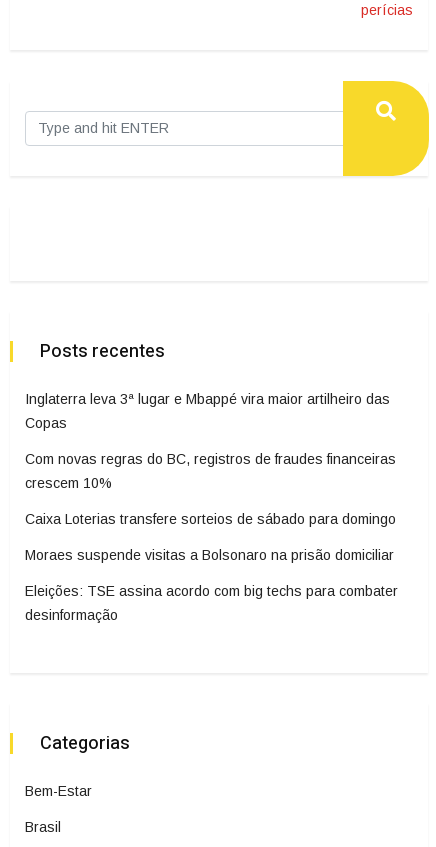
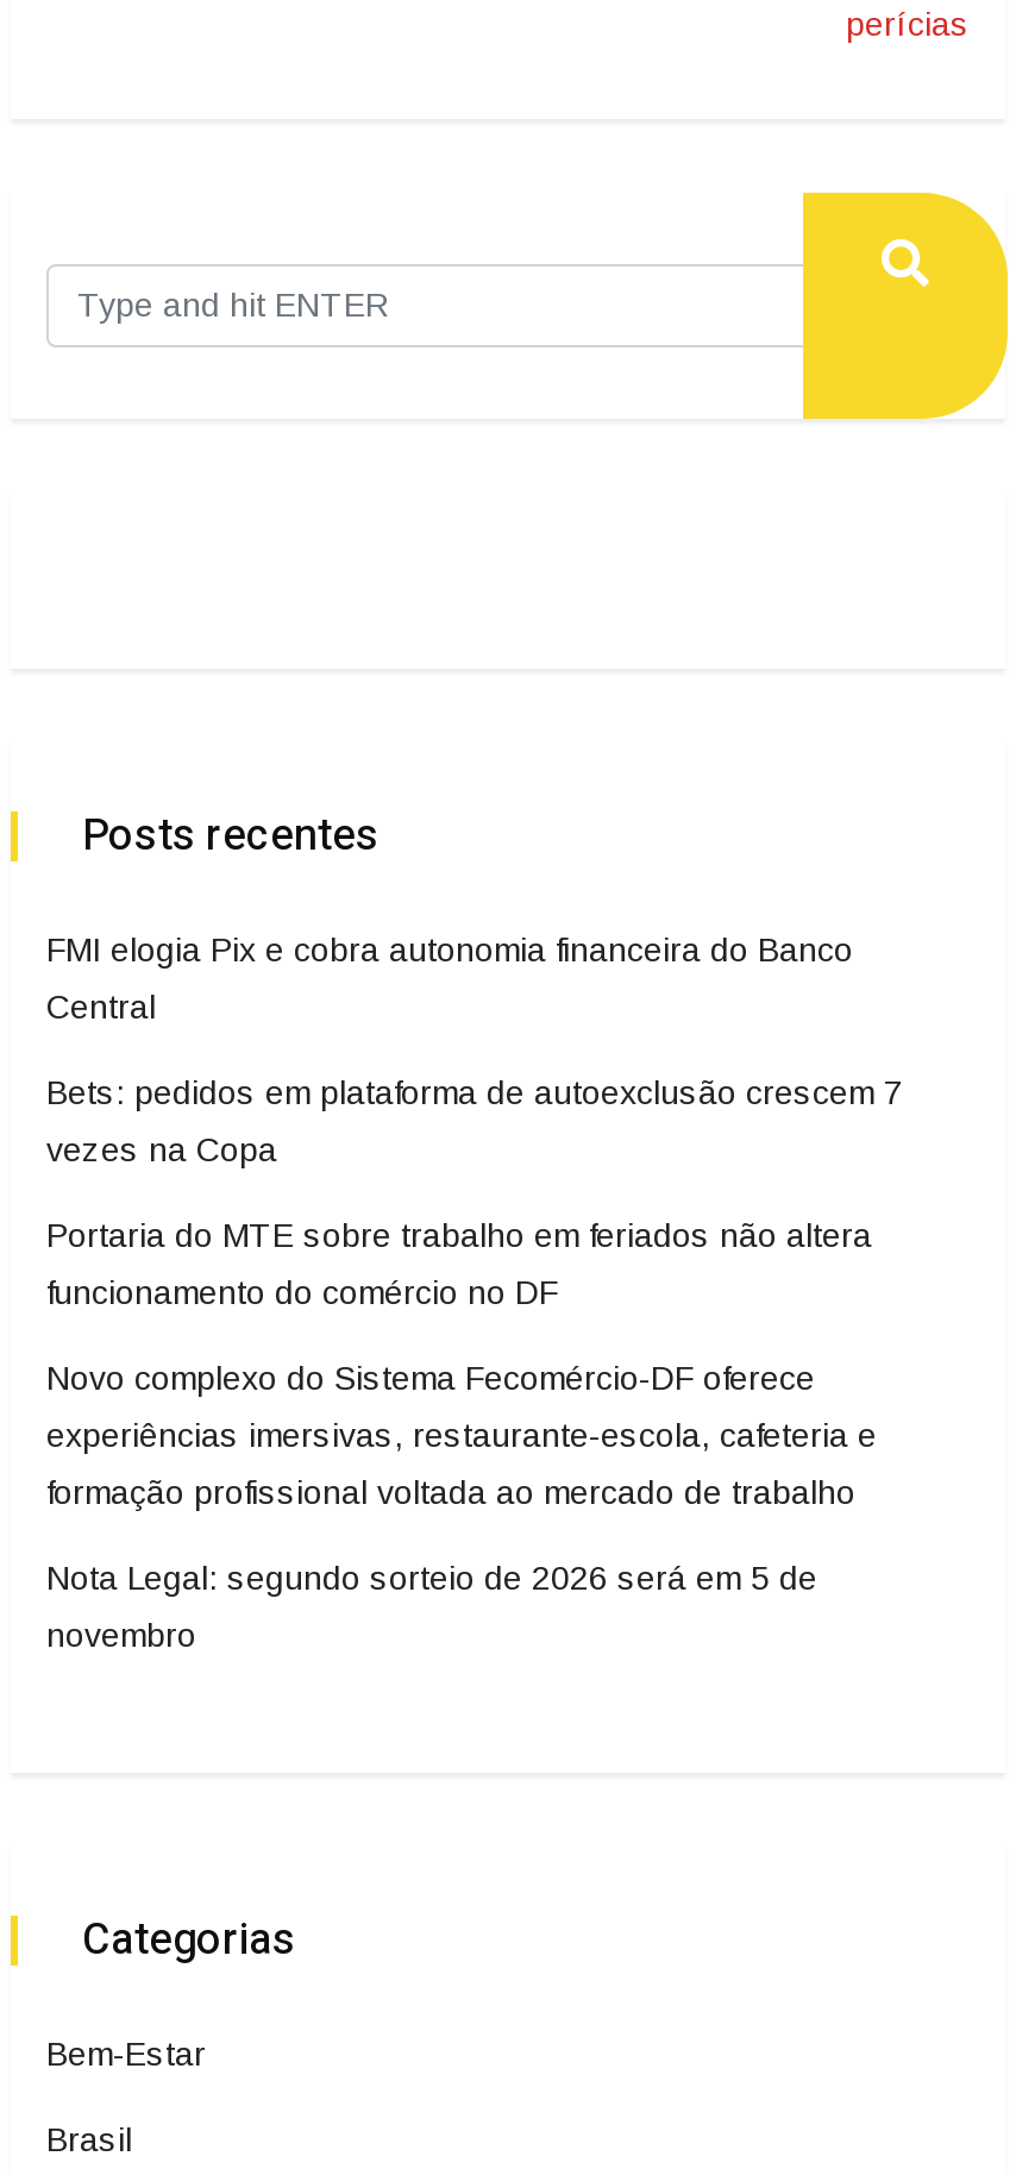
- Inglaterra leva 3ª lugar e Mbappé vira maior artilheiro das
- Copas
- Com novas regras do BC, registros de fraudes financeiras
- crescem 10%
- Caixa Loterias transfere sorteios de sábado para domingo
- Moraes suspende visitas a Bolsonaro na prisão domiciliar
- Eleições: TSE assina acordo com big techs para combater
- desinformação
+ FMI elogia Pix e cobra autonomia financeira do Banco
+ Central
+ Bets: pedidos em plataforma de autoexclusão crescem 7
+ vezes na Copa
+ Portaria do MTE sobre trabalho em feriados não altera
+ funcionamento do comércio no DF
+ Novo complexo do Sistema Fecomércio-DF oferece
+ experiências imersivas, restaurante-escola, cafeteria e
+ formação profissional voltada ao mercado de trabalho
+ Nota Legal: segundo sorteio de 2026 será em 5 de
+ novembro
